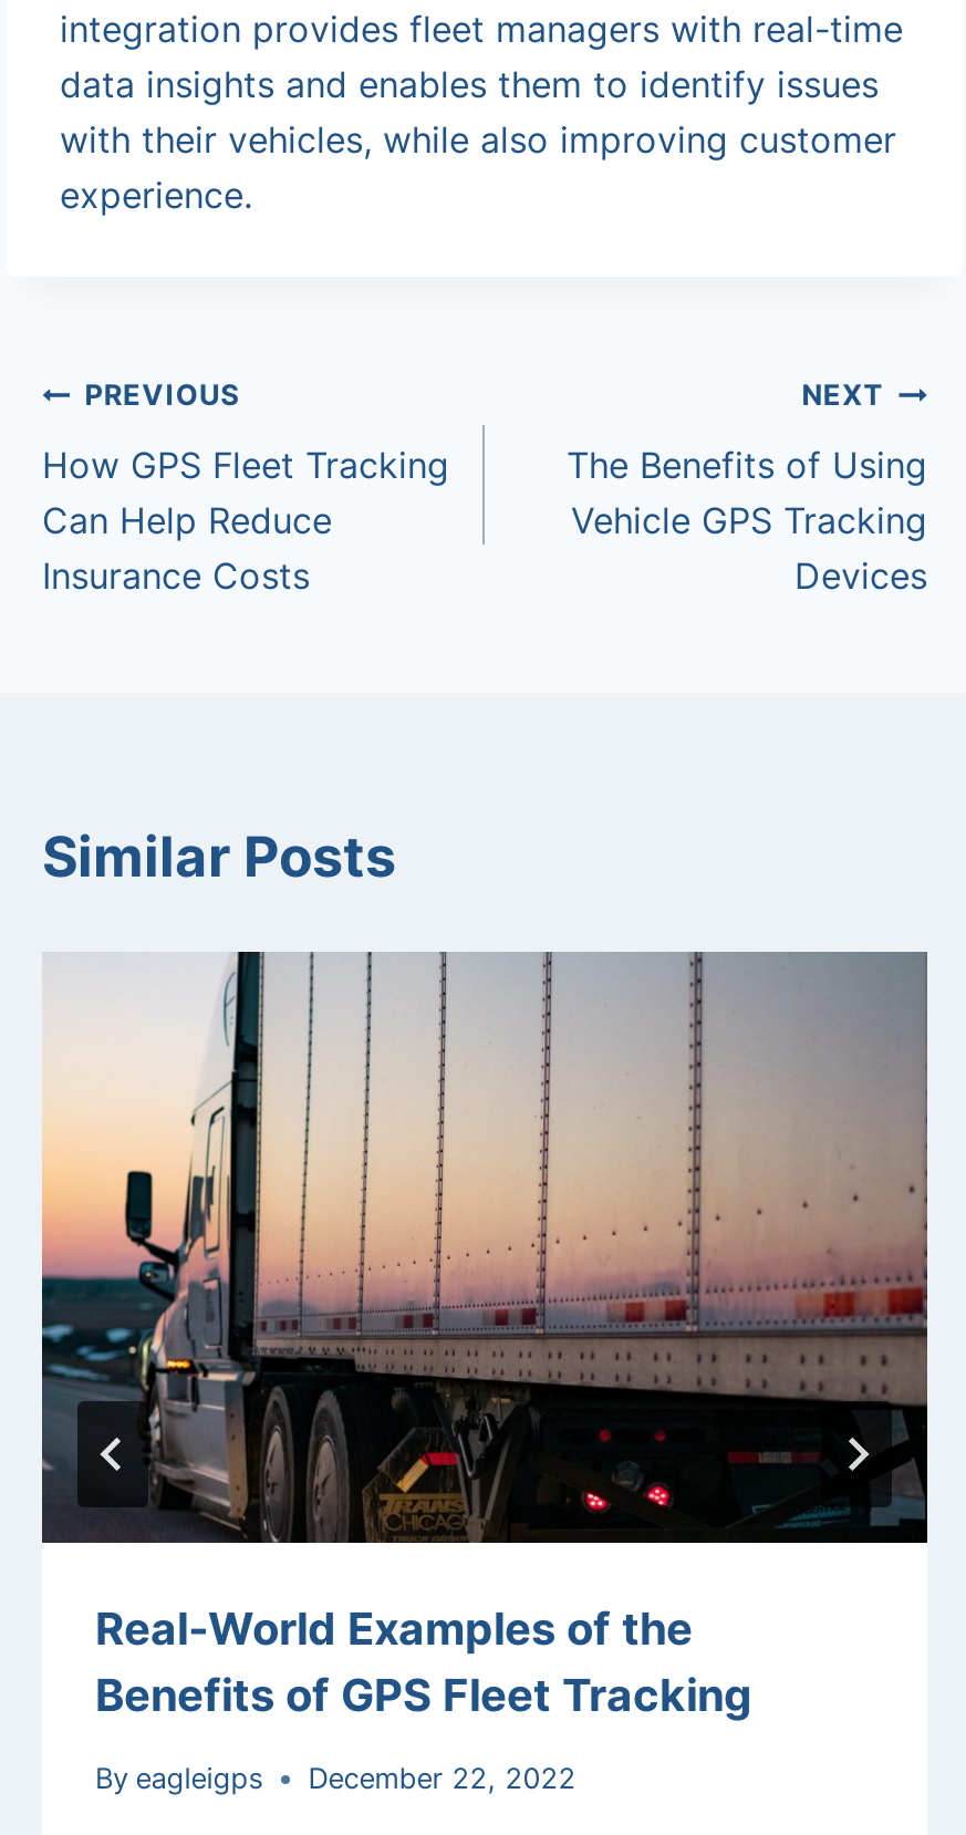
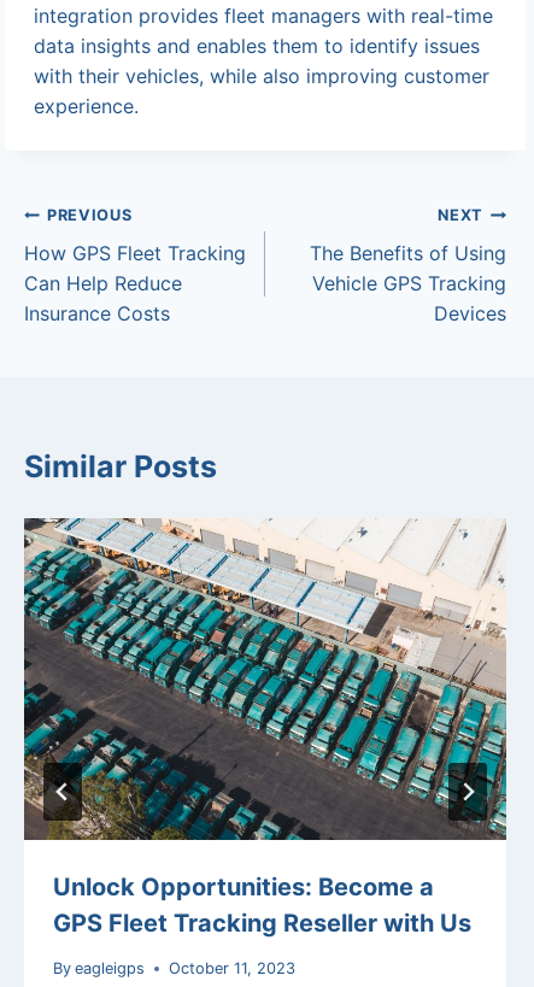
- [image]
- Real-World Examples of the
- Benefits of GPS Fleet Tracking
+ [image]
+ Unlock Opportunities: Become a
+ GPS Fleet Tracking Reseller with Us

- By eagleigps December 22, 2022
+ By eagleigps October 11, 2023
